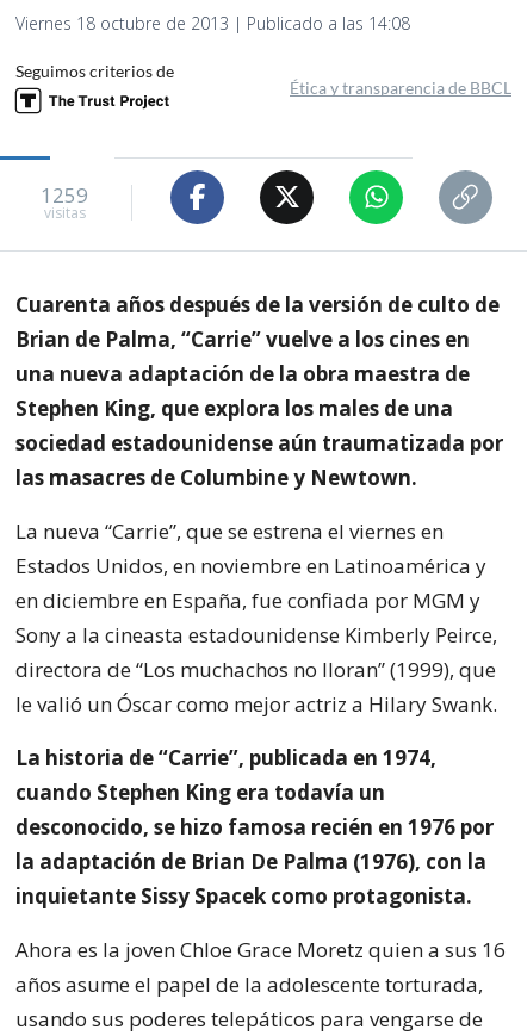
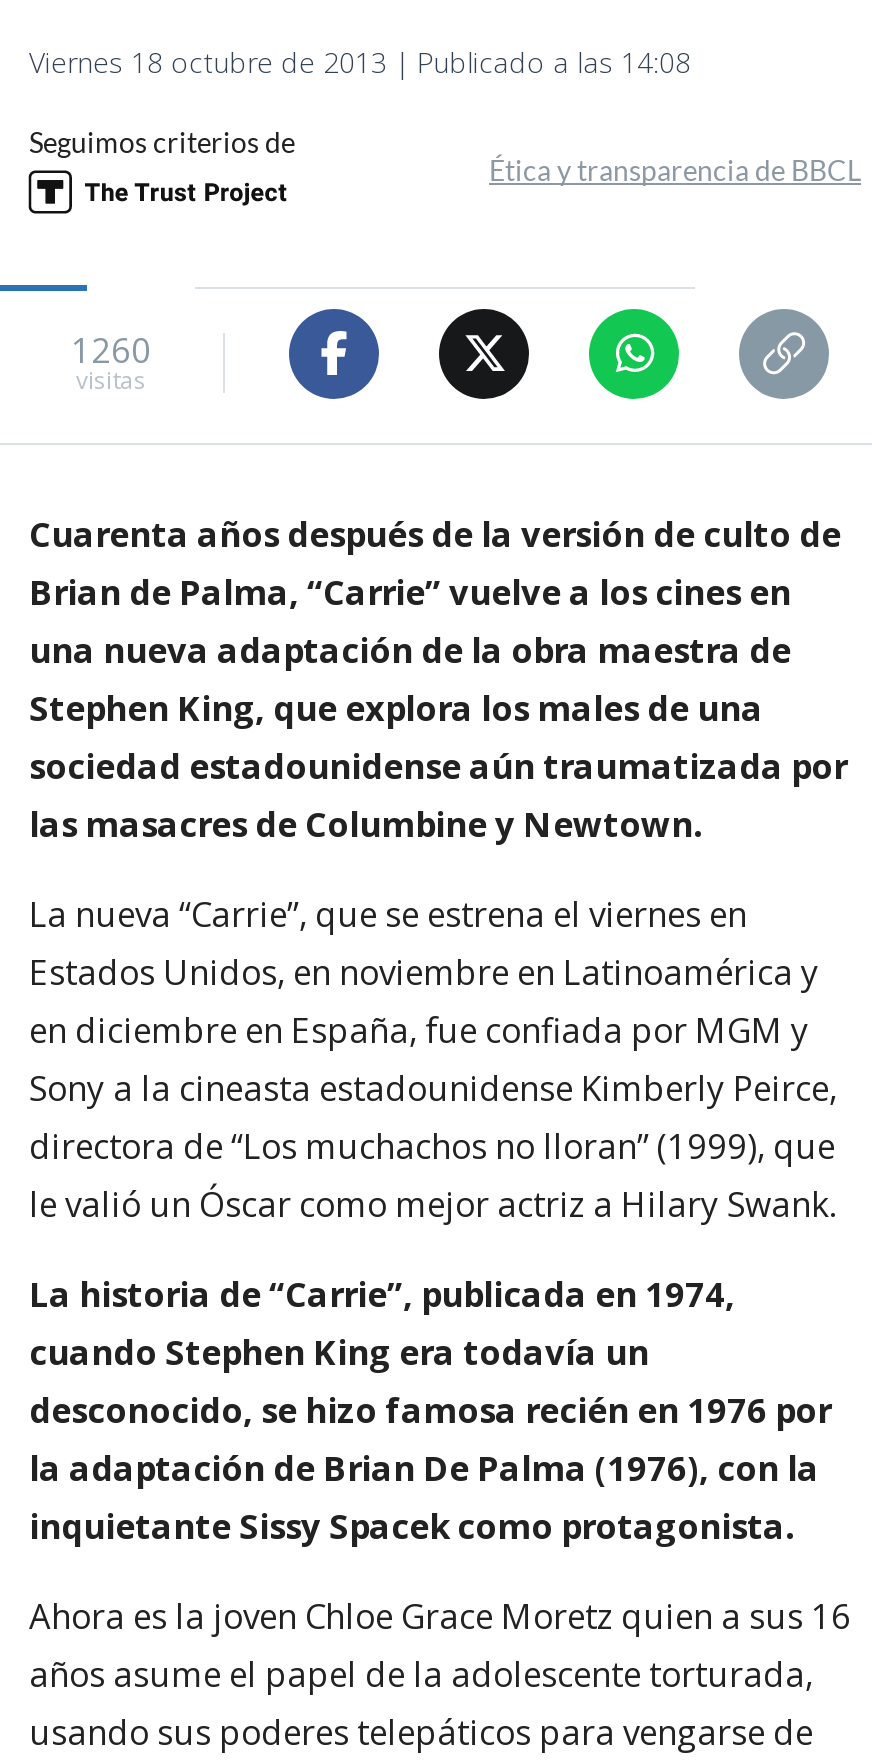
- 1259
+ 1260
